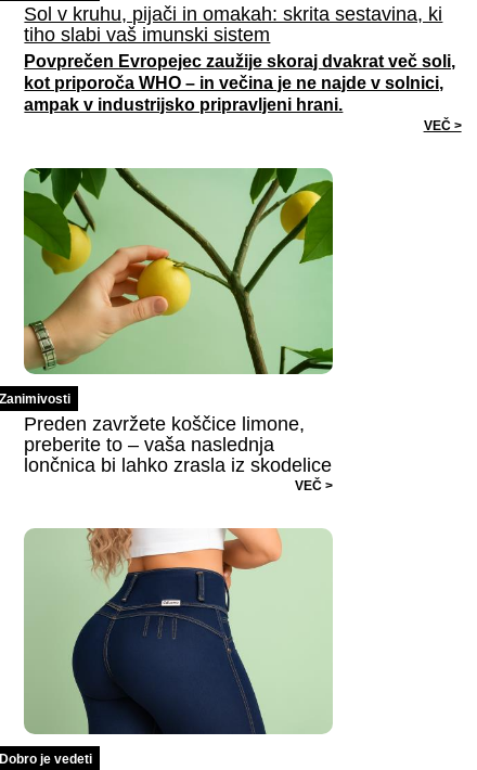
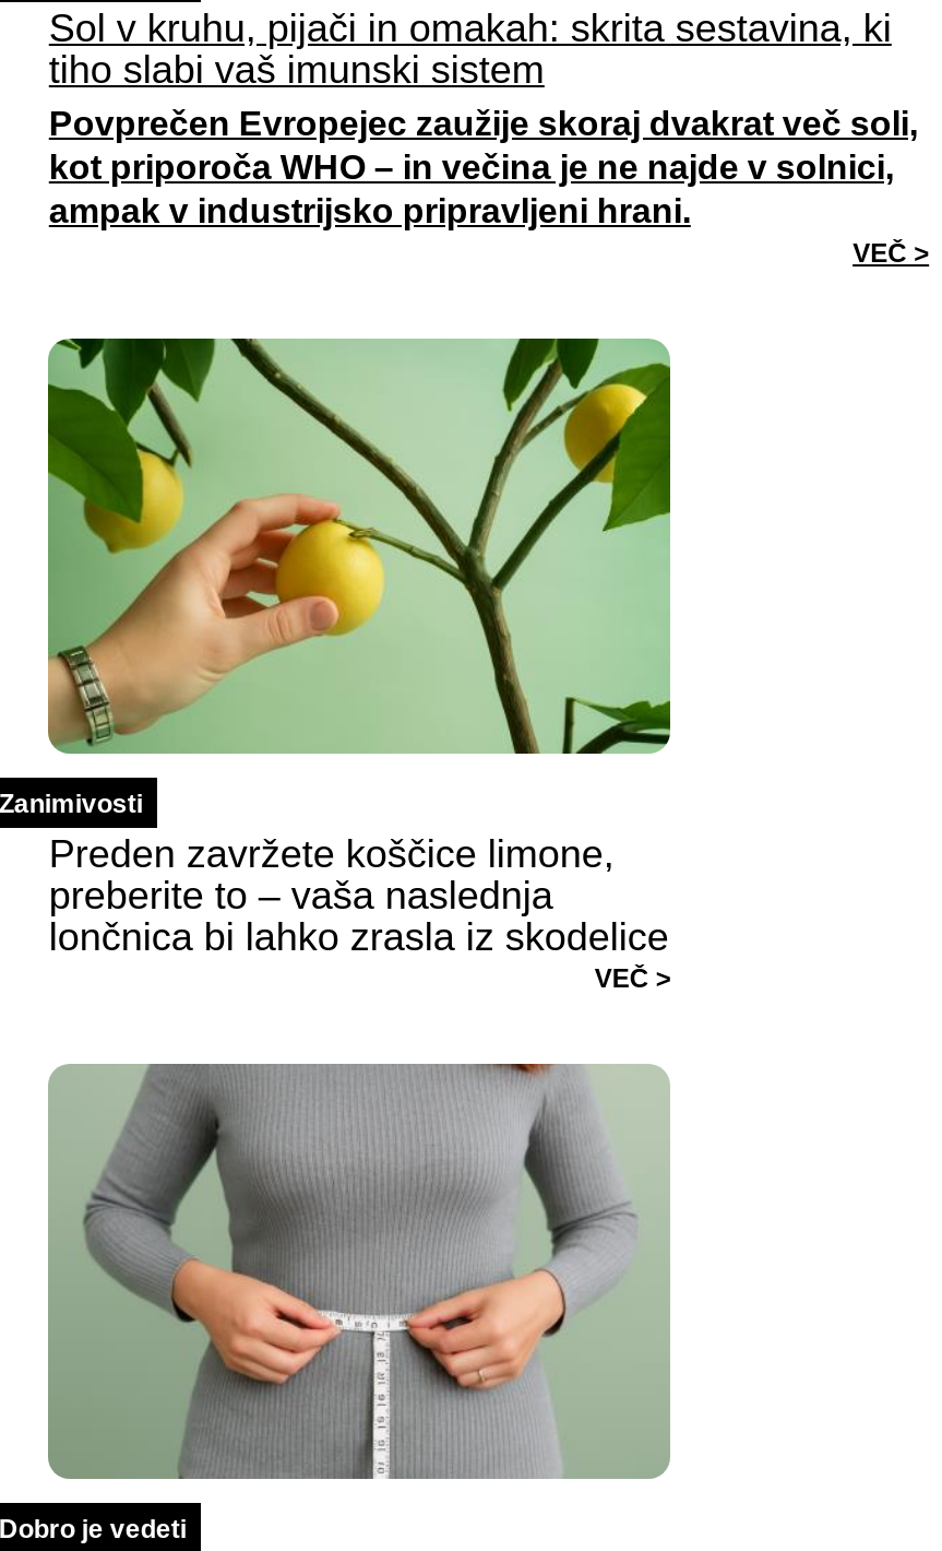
- [image]
+ [image]
